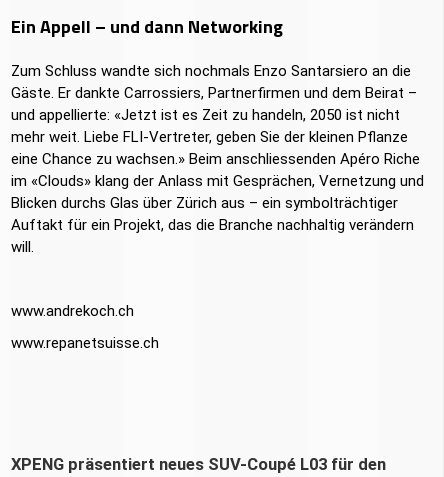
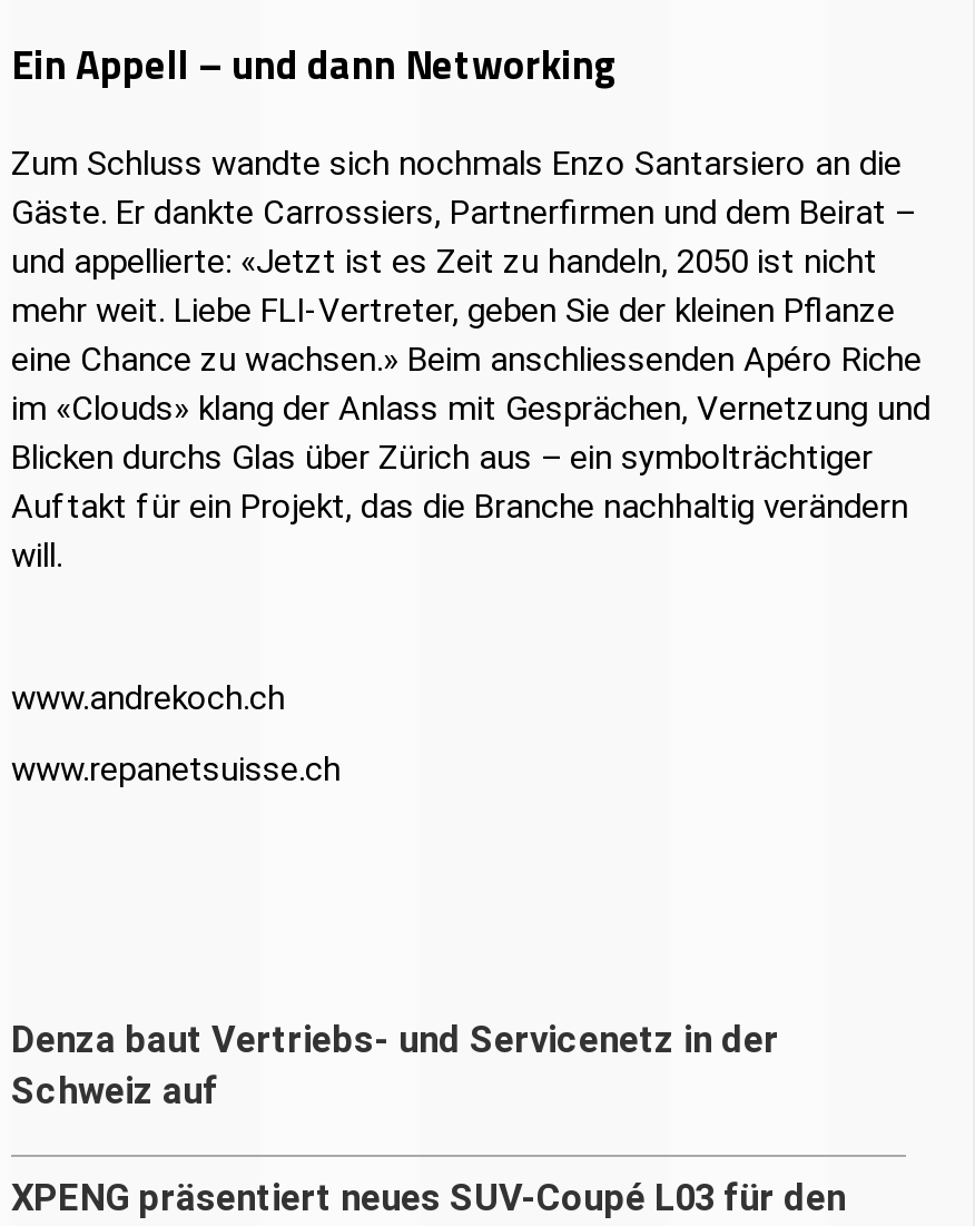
+ Denza baut Vertriebs- und Servicenetz in der
+ Schweiz auf
